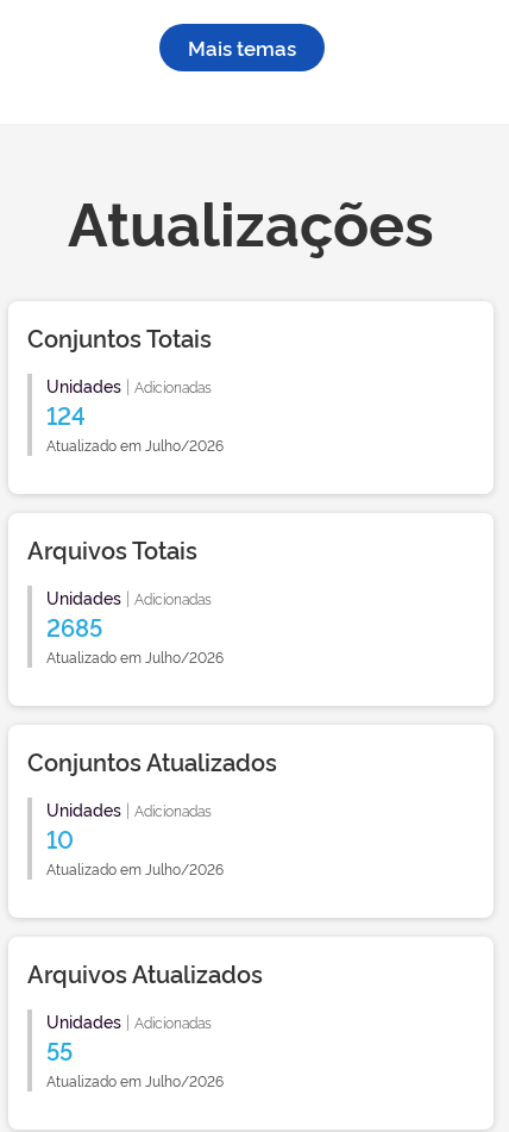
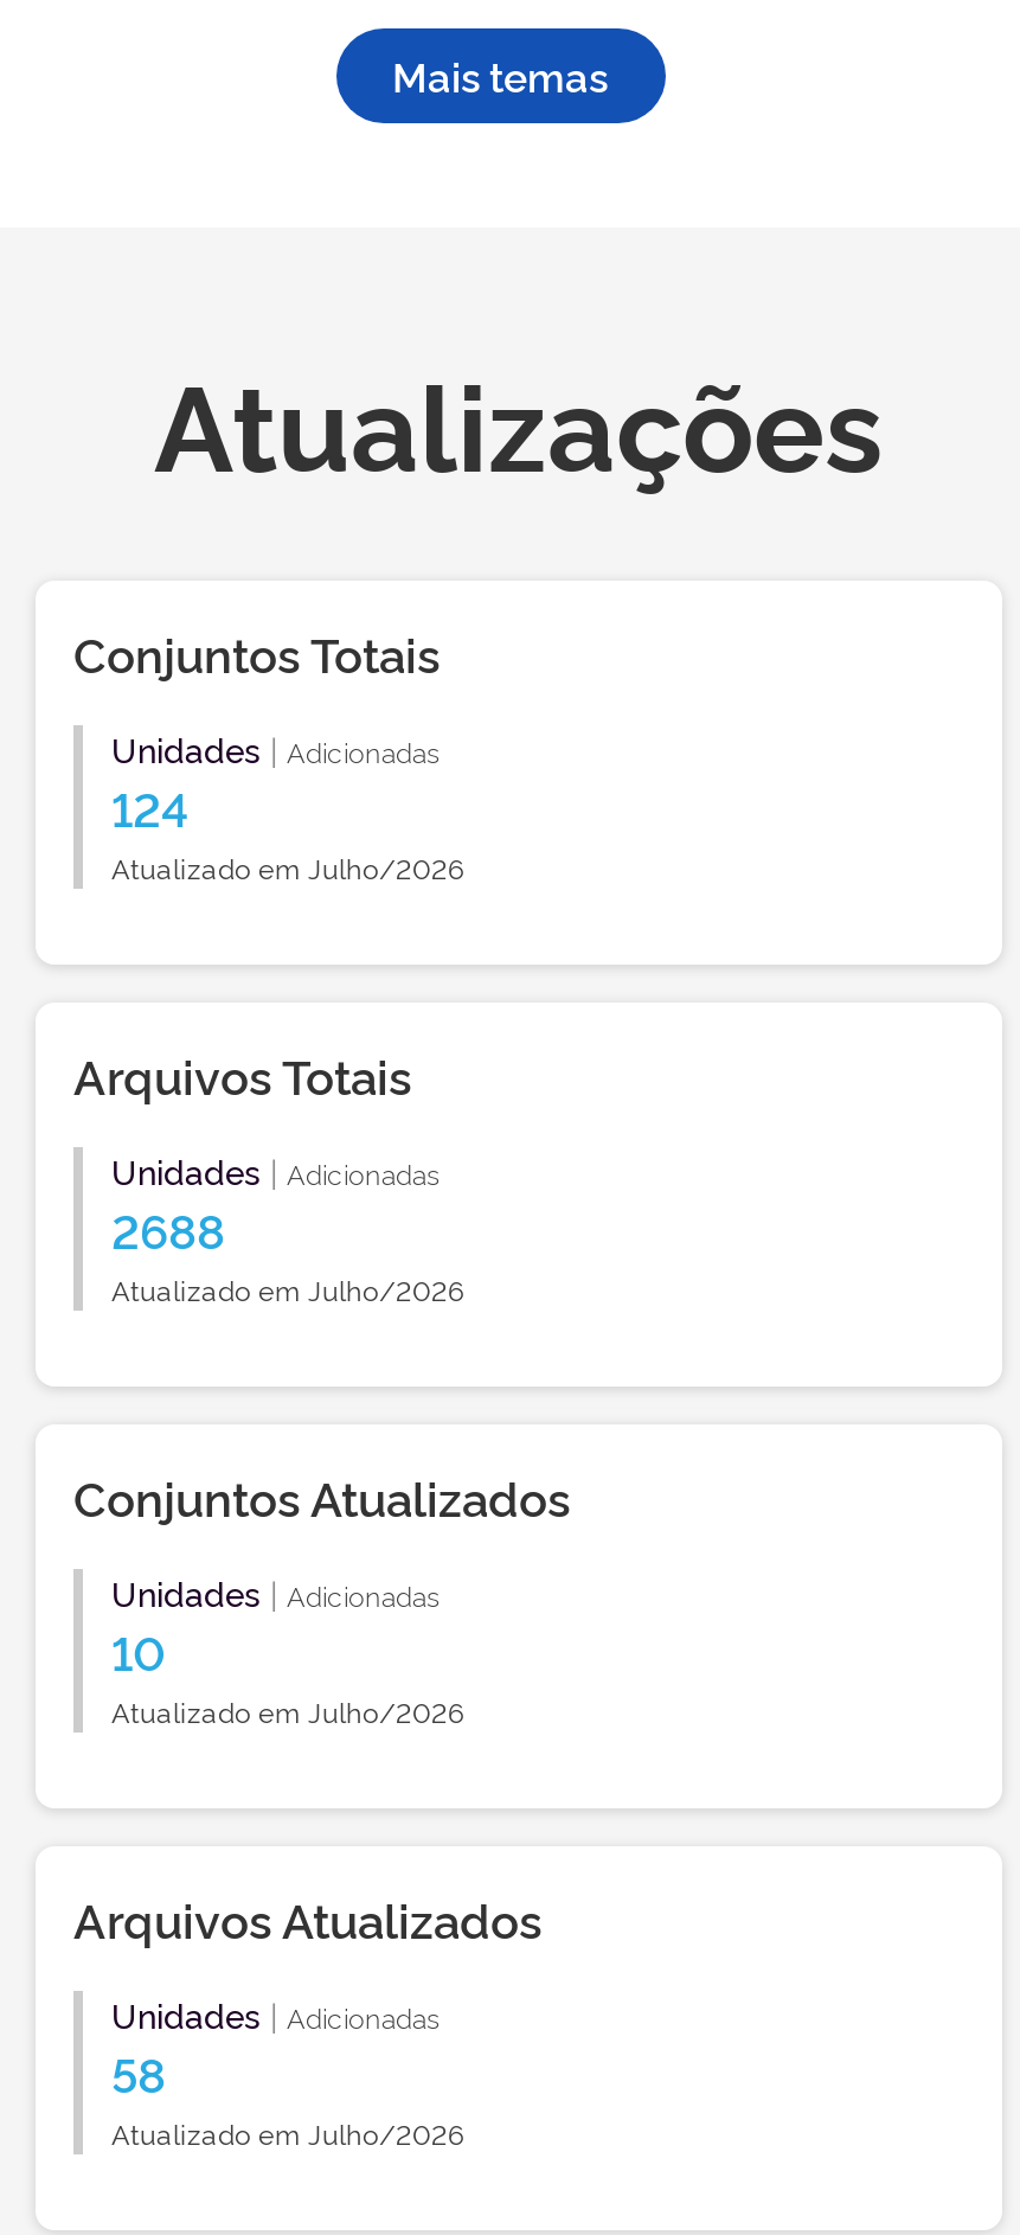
- 2685
+ 2688

- 55
+ 58
